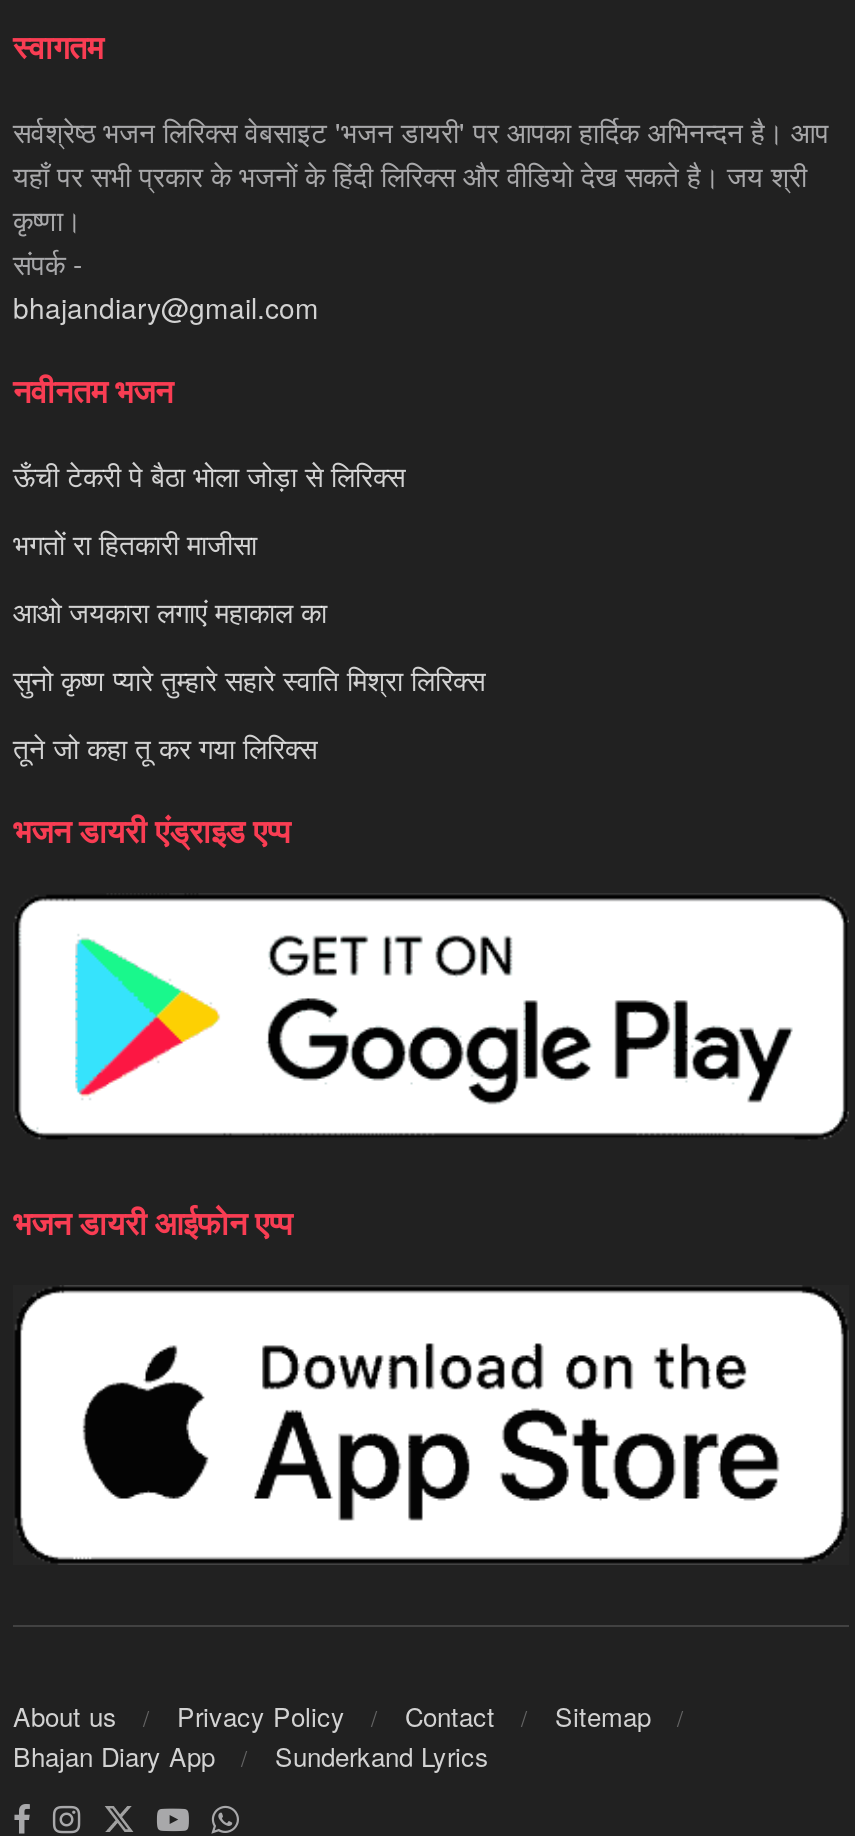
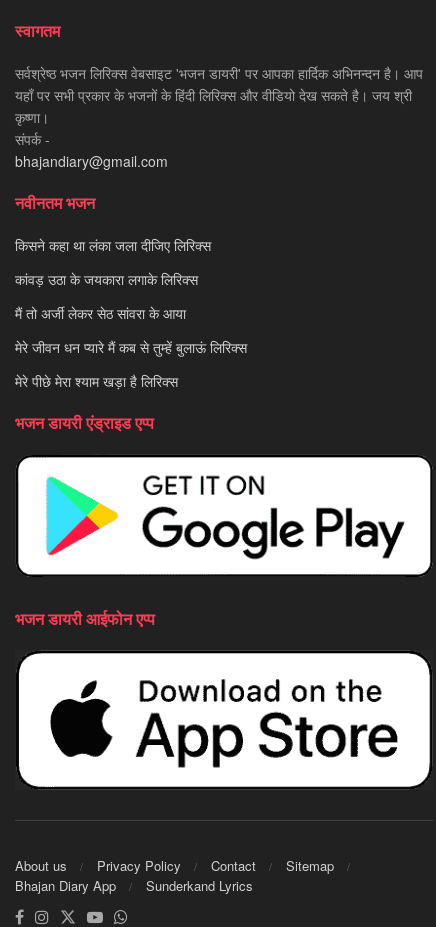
- ऊँची टेकरी पे बैठा भोला जोड़ा से लिरिक्स
+ किसने कहा था लंका जला दीजिए लिरिक्स

- भगतों रा हितकारी माजीसा
+ कांवड़ उठा के जयकारा लगाके लिरिक्स

- आओ जयकारा लगाएं महाकाल का
+ मैं तो अर्जी लेकर सेठ सांवरा के आया

- सुनो कृष्ण प्यारे तुम्हारे सहारे स्वाति मिश्रा लिरिक्स
+ मेरे जीवन धन प्यारे मैं कब से तुम्हें बुलाऊं लिरिक्स

- तूने जो कहा तू कर गया लिरिक्स
+ मेरे पीछे मेरा श्याम खड़ा है लिरिक्स
